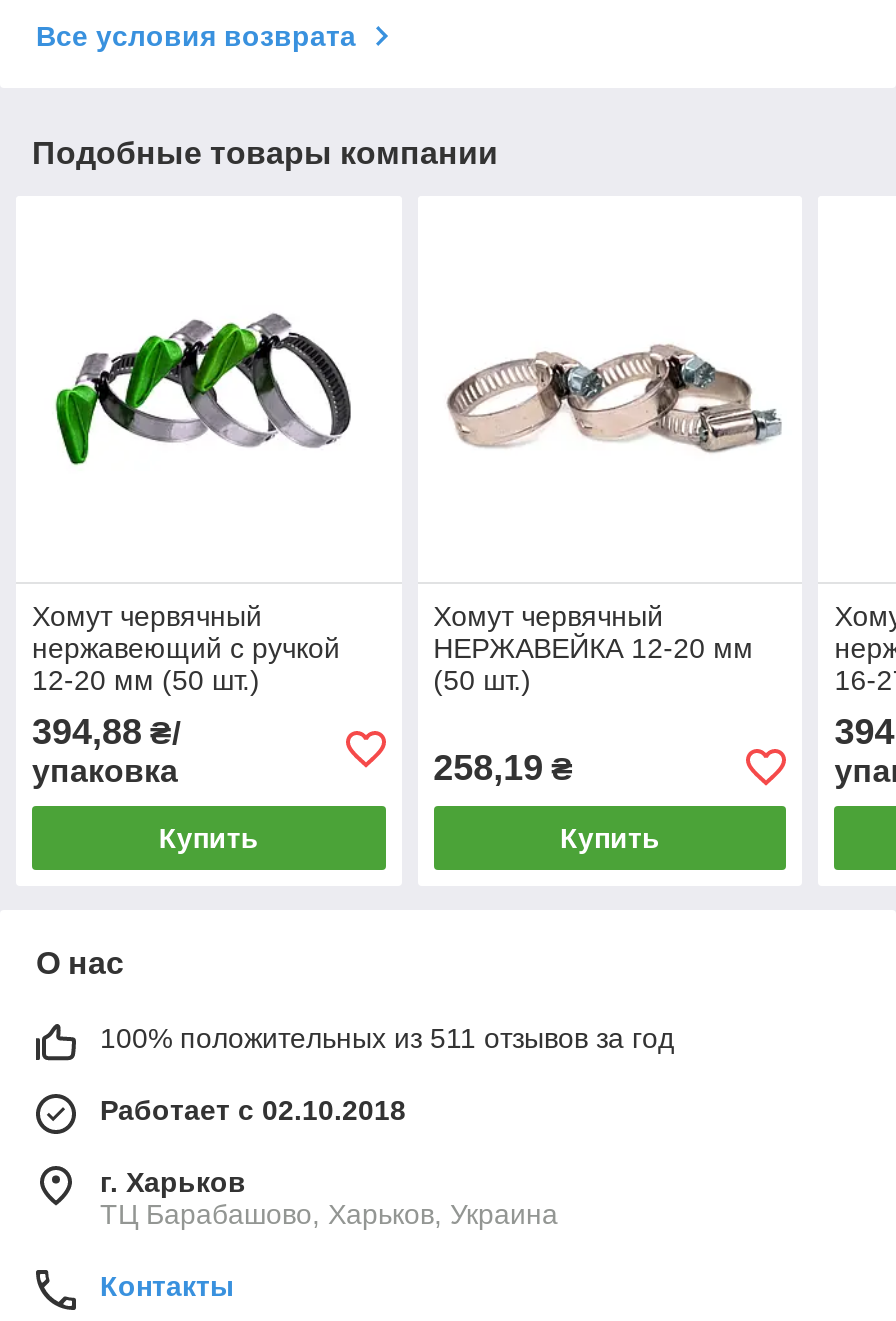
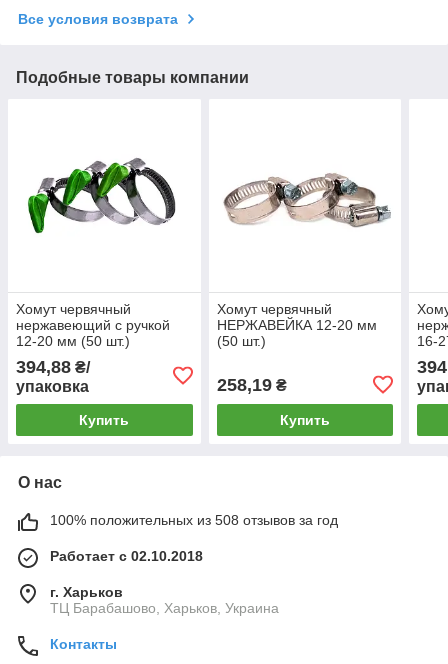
- 100% положительных из 511 отзывов за год
+ 100% положительных из 508 отзывов за год
